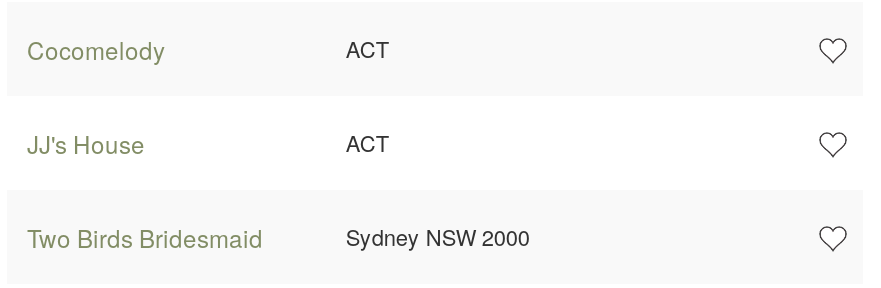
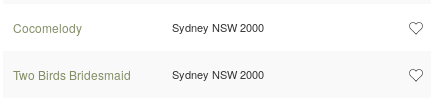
- ACT
- JJ's House
- ACT
+ Sydney NSW 2000
